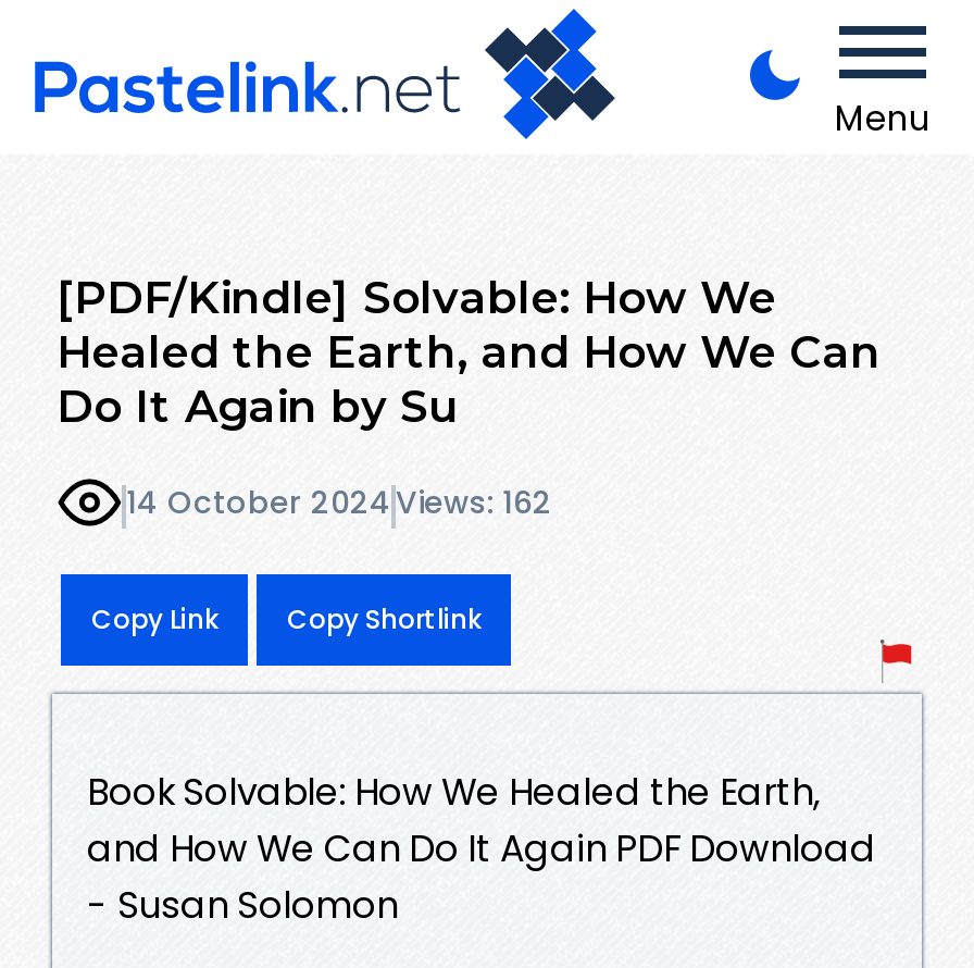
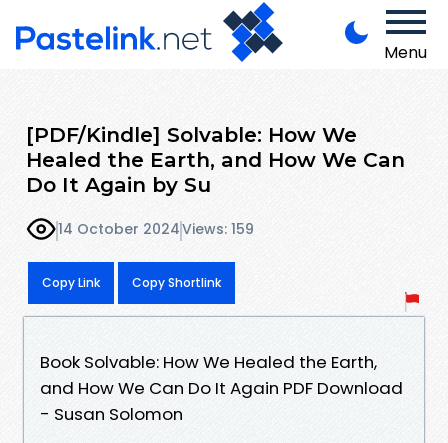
- 14 October 2024 Views: 162
+ 14 October 2024 Views: 159
